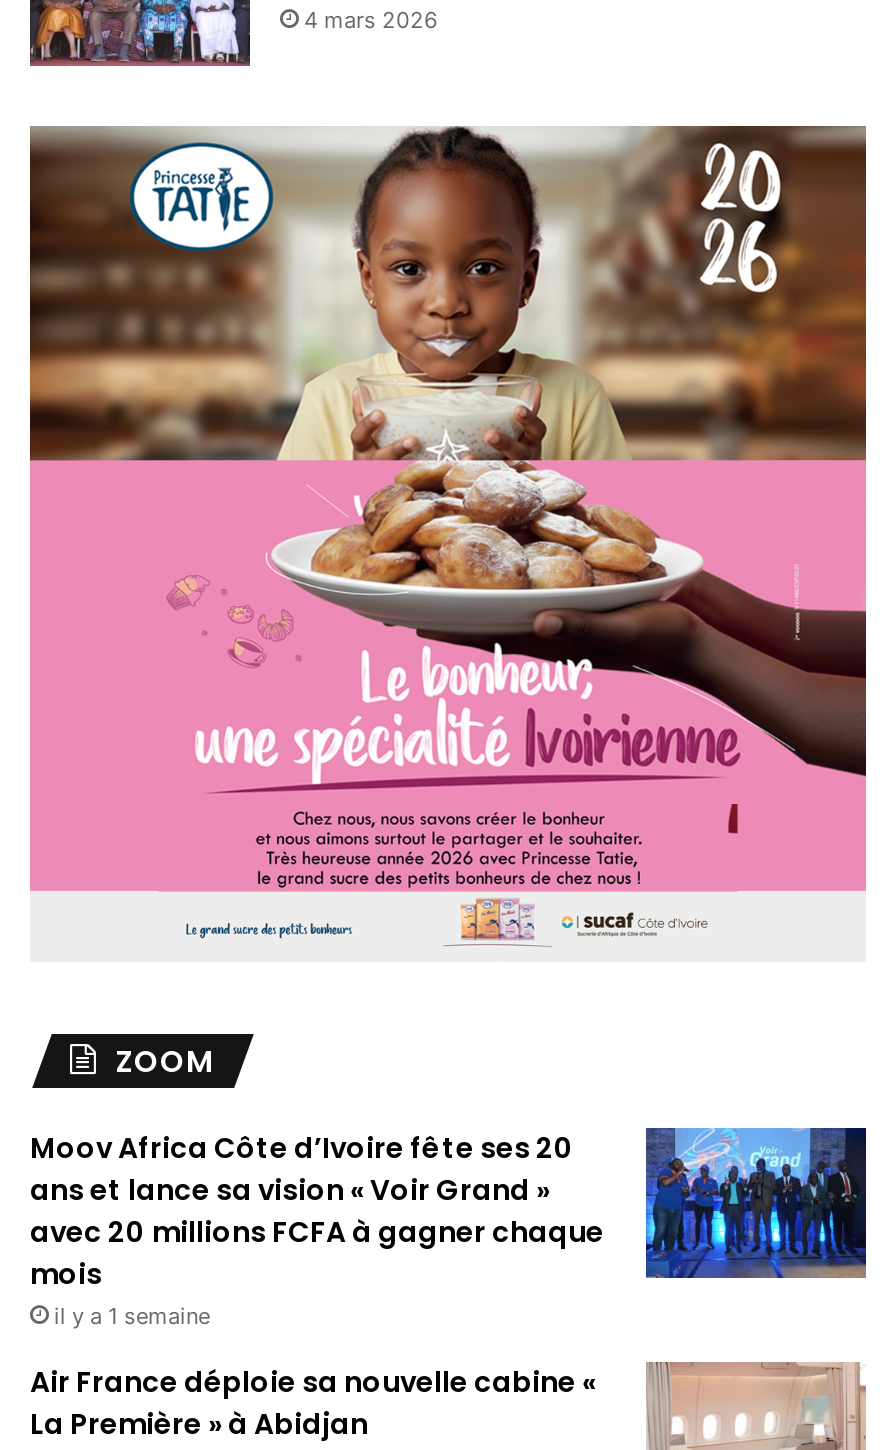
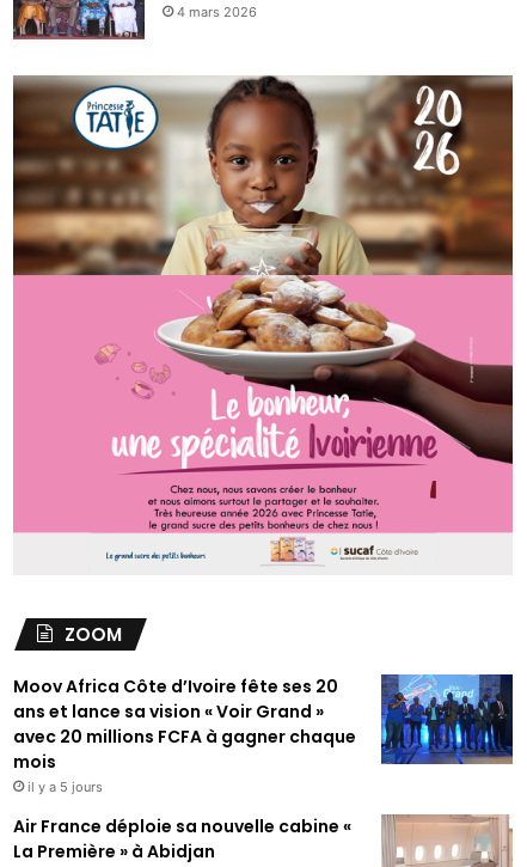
- il y a 1 semaine
+ il y a 5 jours
